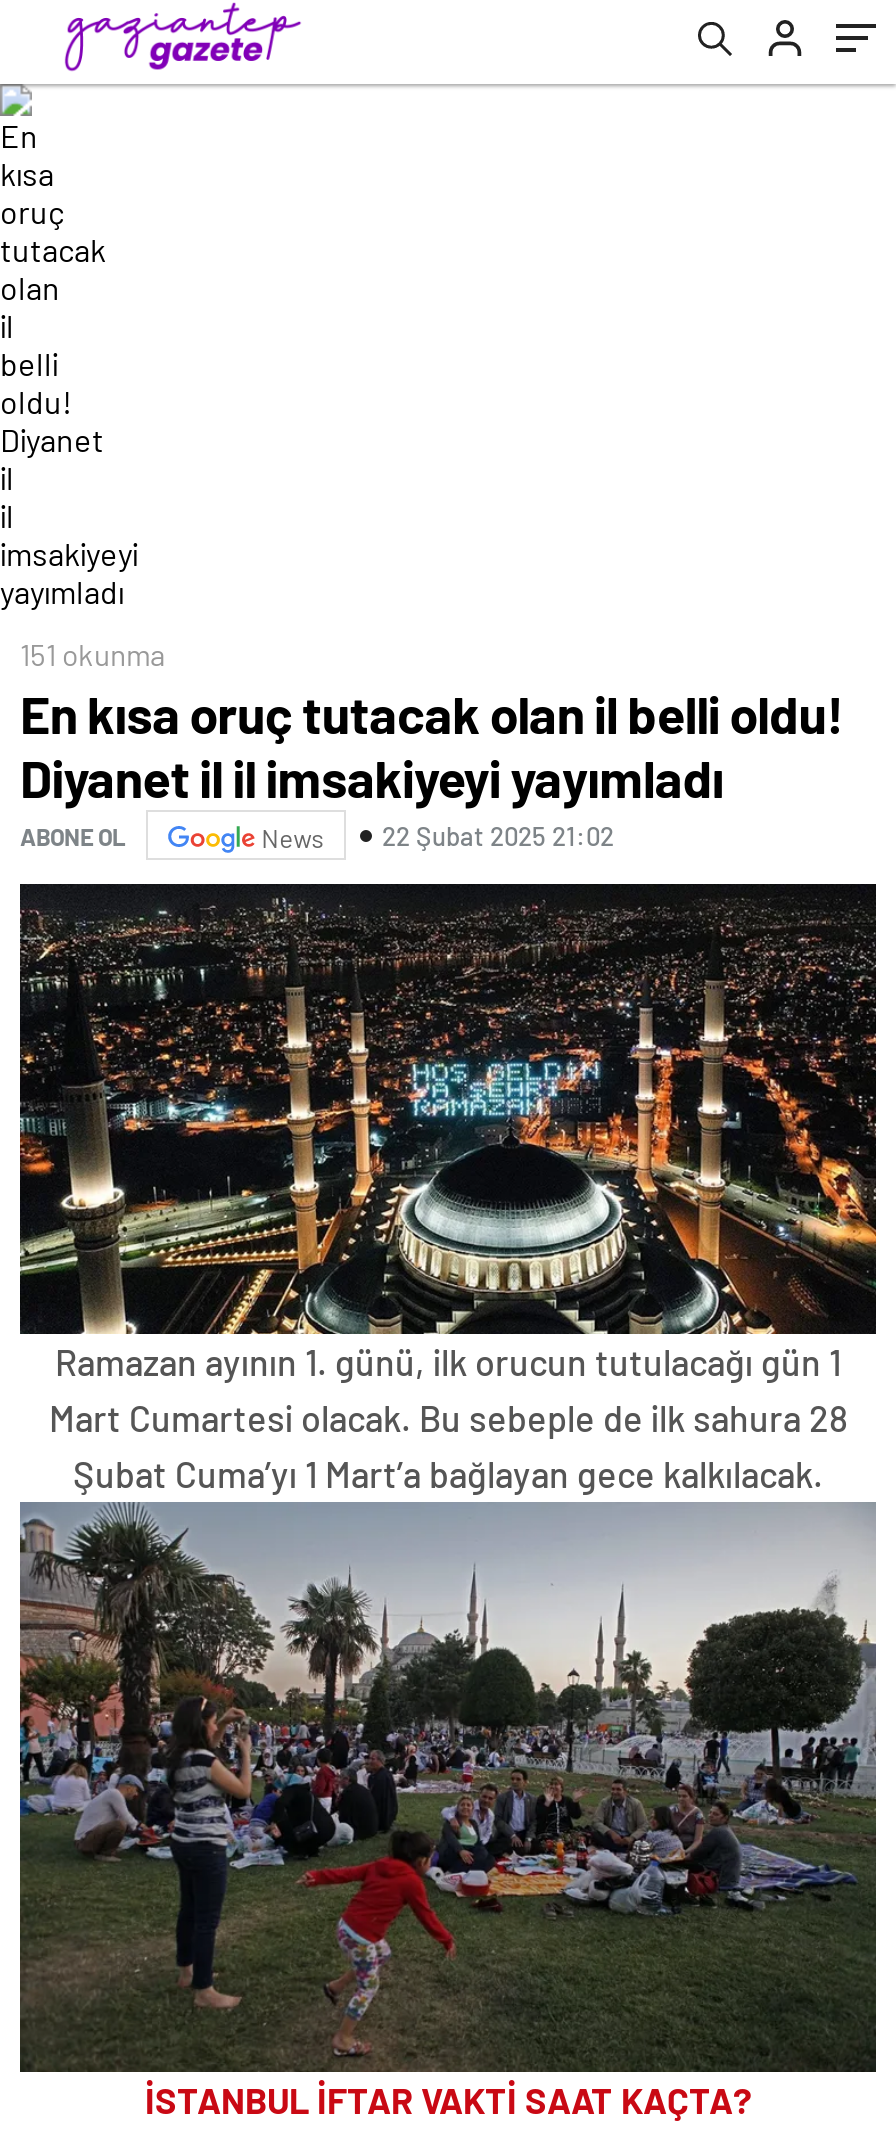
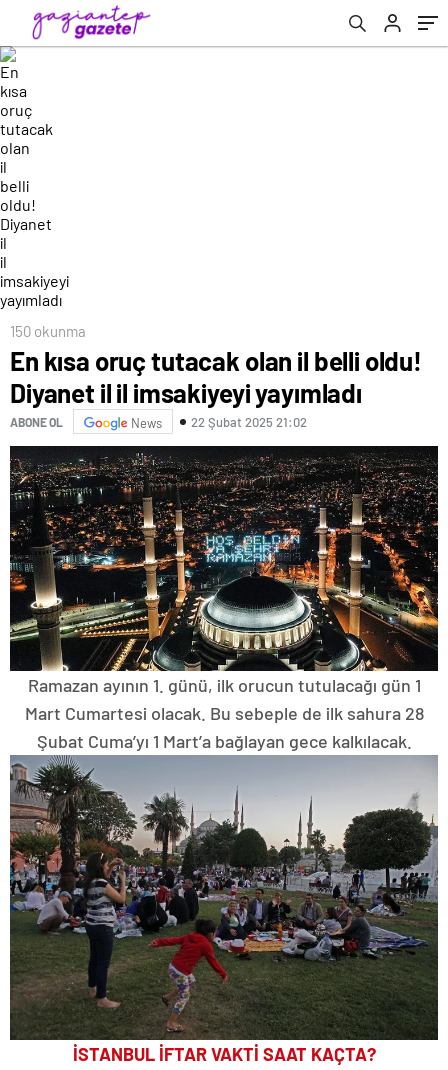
- 151 okunma
+ 150 okunma
